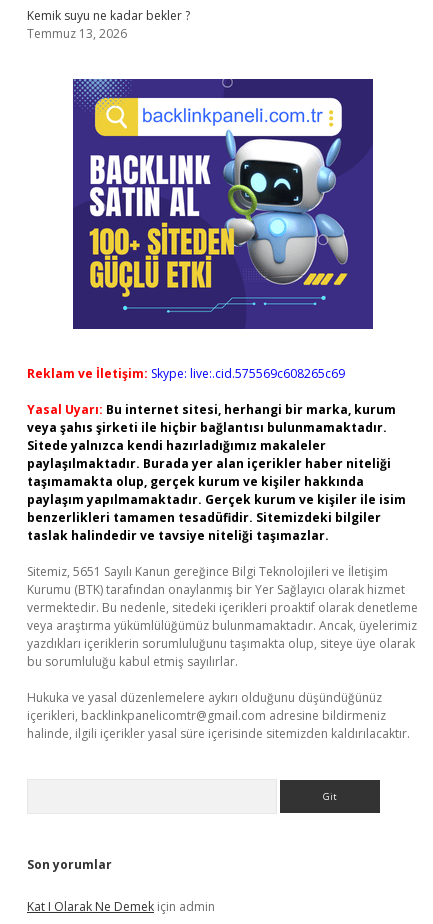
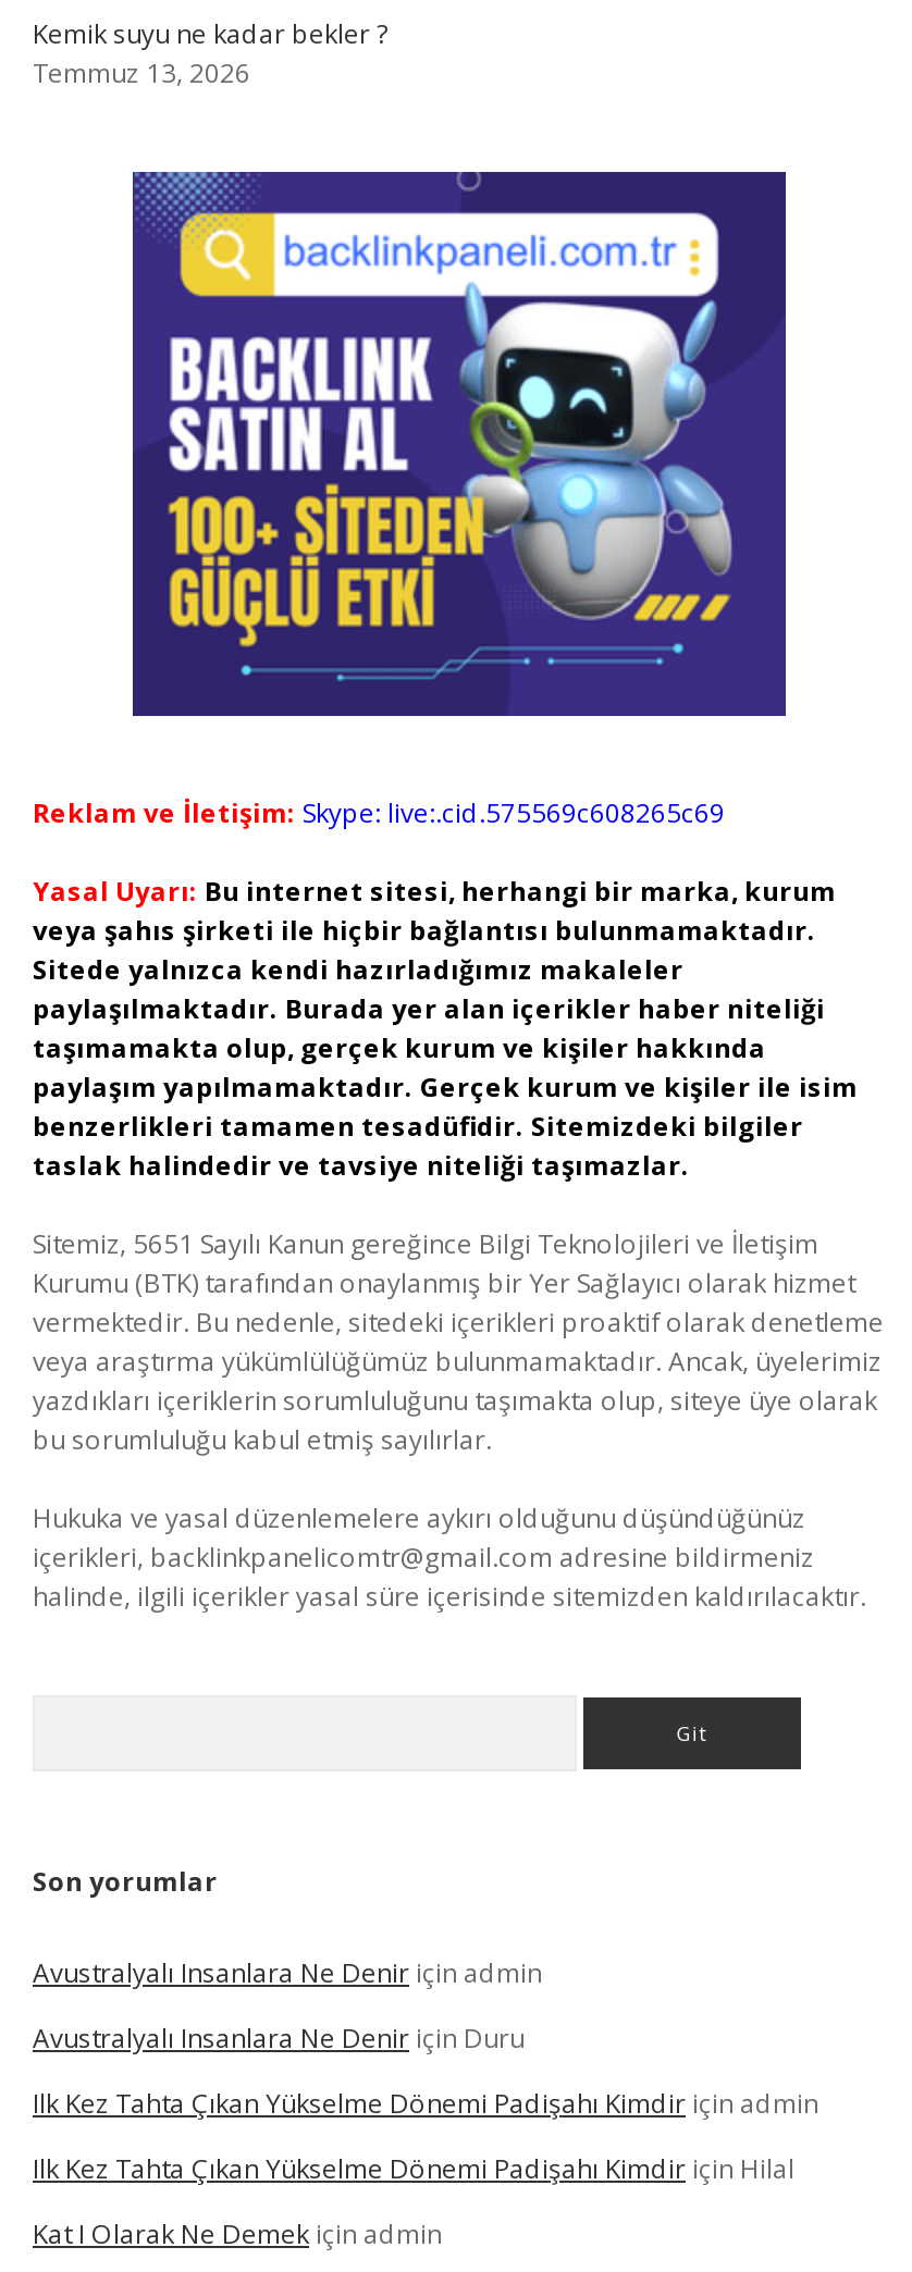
+ Avustralyalı Insanlara Ne Denir için admin
+ Avustralyalı Insanlara Ne Denir için Duru
+ Ilk Kez Tahta Çıkan Yükselme Dönemi Padişahı Kimdir için admin
+ Ilk Kez Tahta Çıkan Yükselme Dönemi Padişahı Kimdir için Hilal
